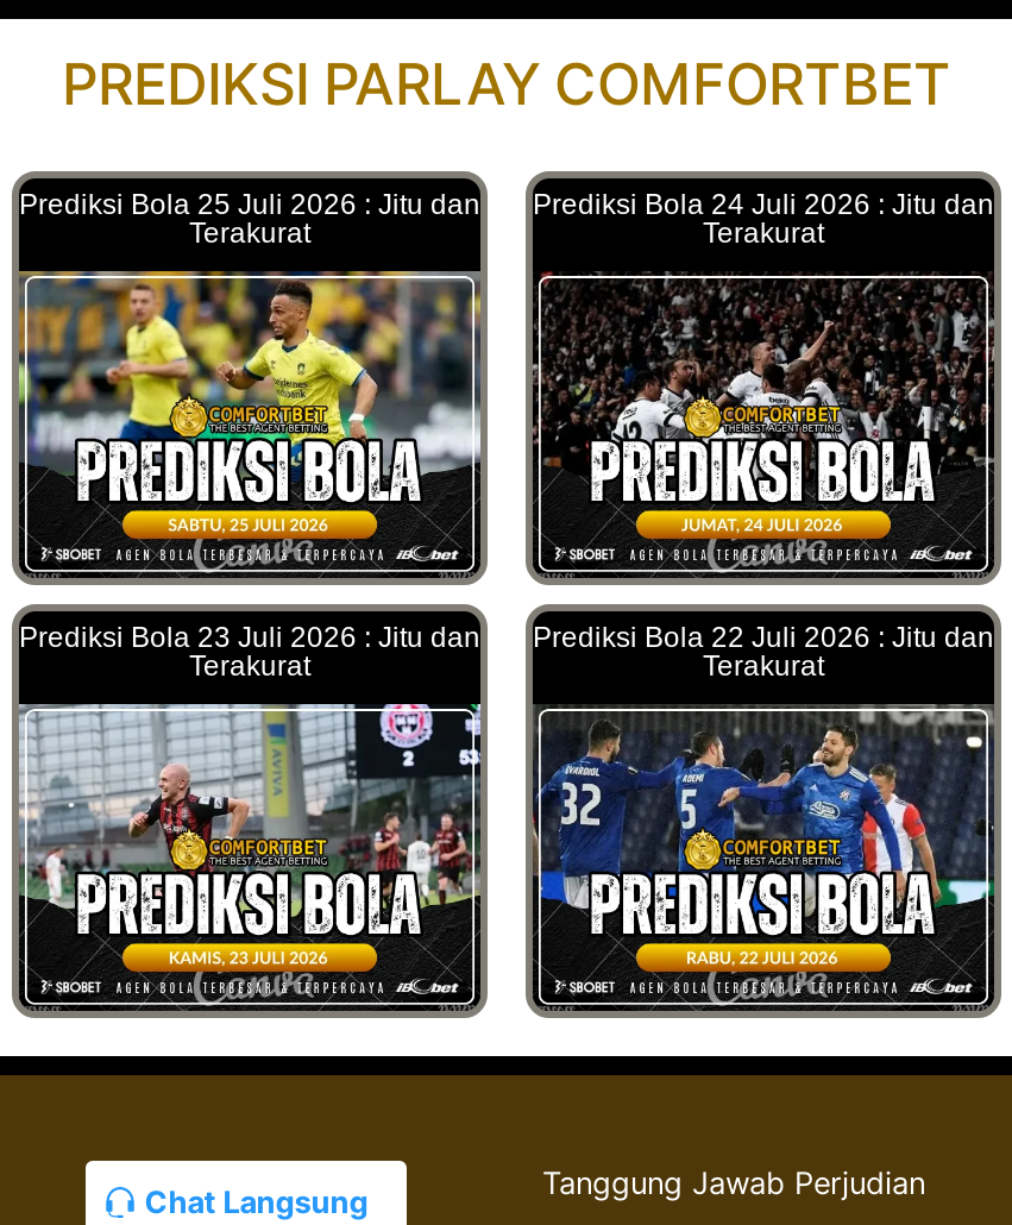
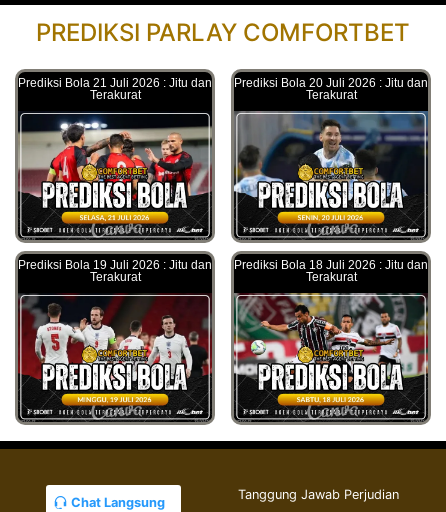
- Prediksi Bola 25 Juli 2026 : Jitu dan
+ Prediksi Bola 21 Juli 2026 : Jitu dan

- Prediksi Bola 24 Juli 2026 : Jitu dan
+ Prediksi Bola 20 Juli 2026 : Jitu dan

- [image]
+ [image]

- [image]
+ [image]

- Prediksi Bola 23 Juli 2026 : Jitu dan
+ Prediksi Bola 19 Juli 2026 : Jitu dan

- Prediksi Bola 22 Juli 2026 : Jitu dan
+ Prediksi Bola 18 Juli 2026 : Jitu dan

- [image]
+ [image]

- [image]
+ [image]
